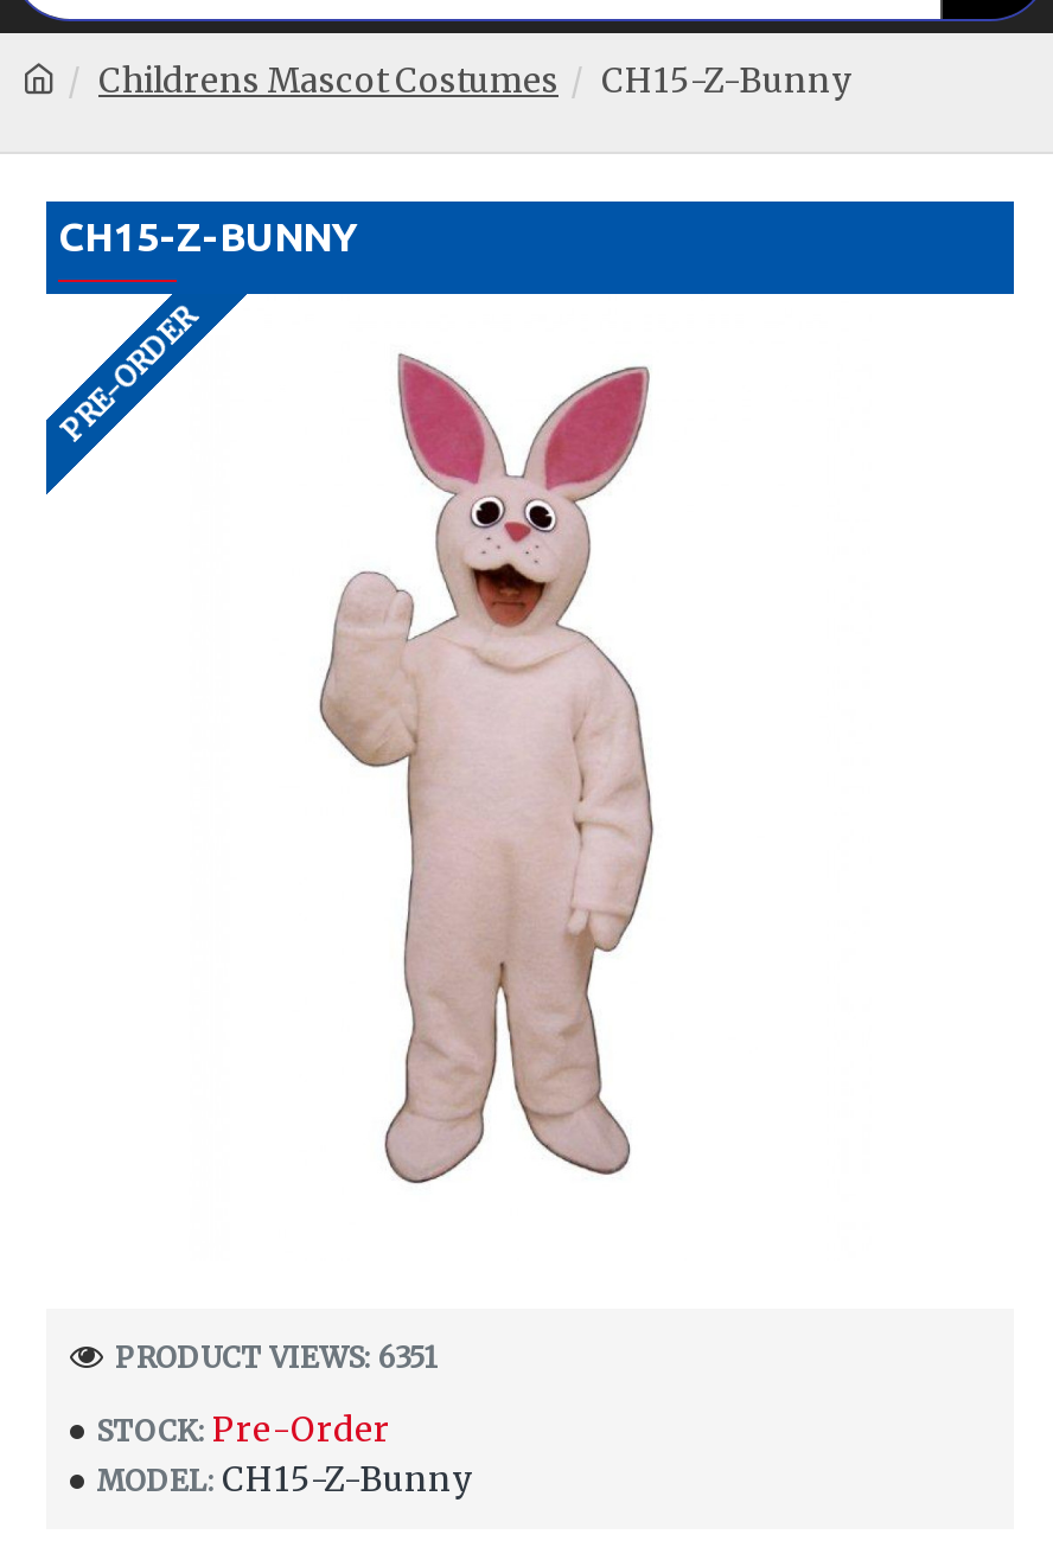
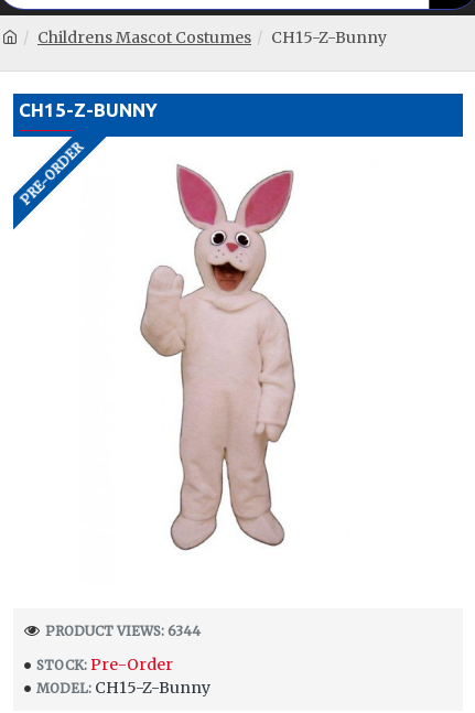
- PRODUCT VIEWS: 6351
+ PRODUCT VIEWS: 6344
